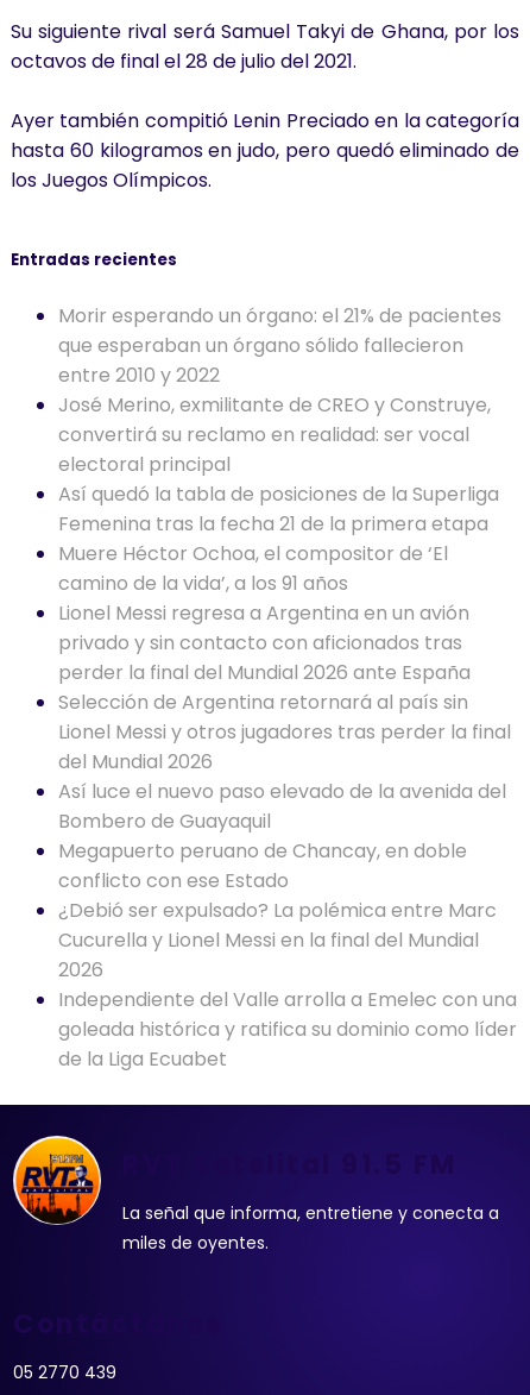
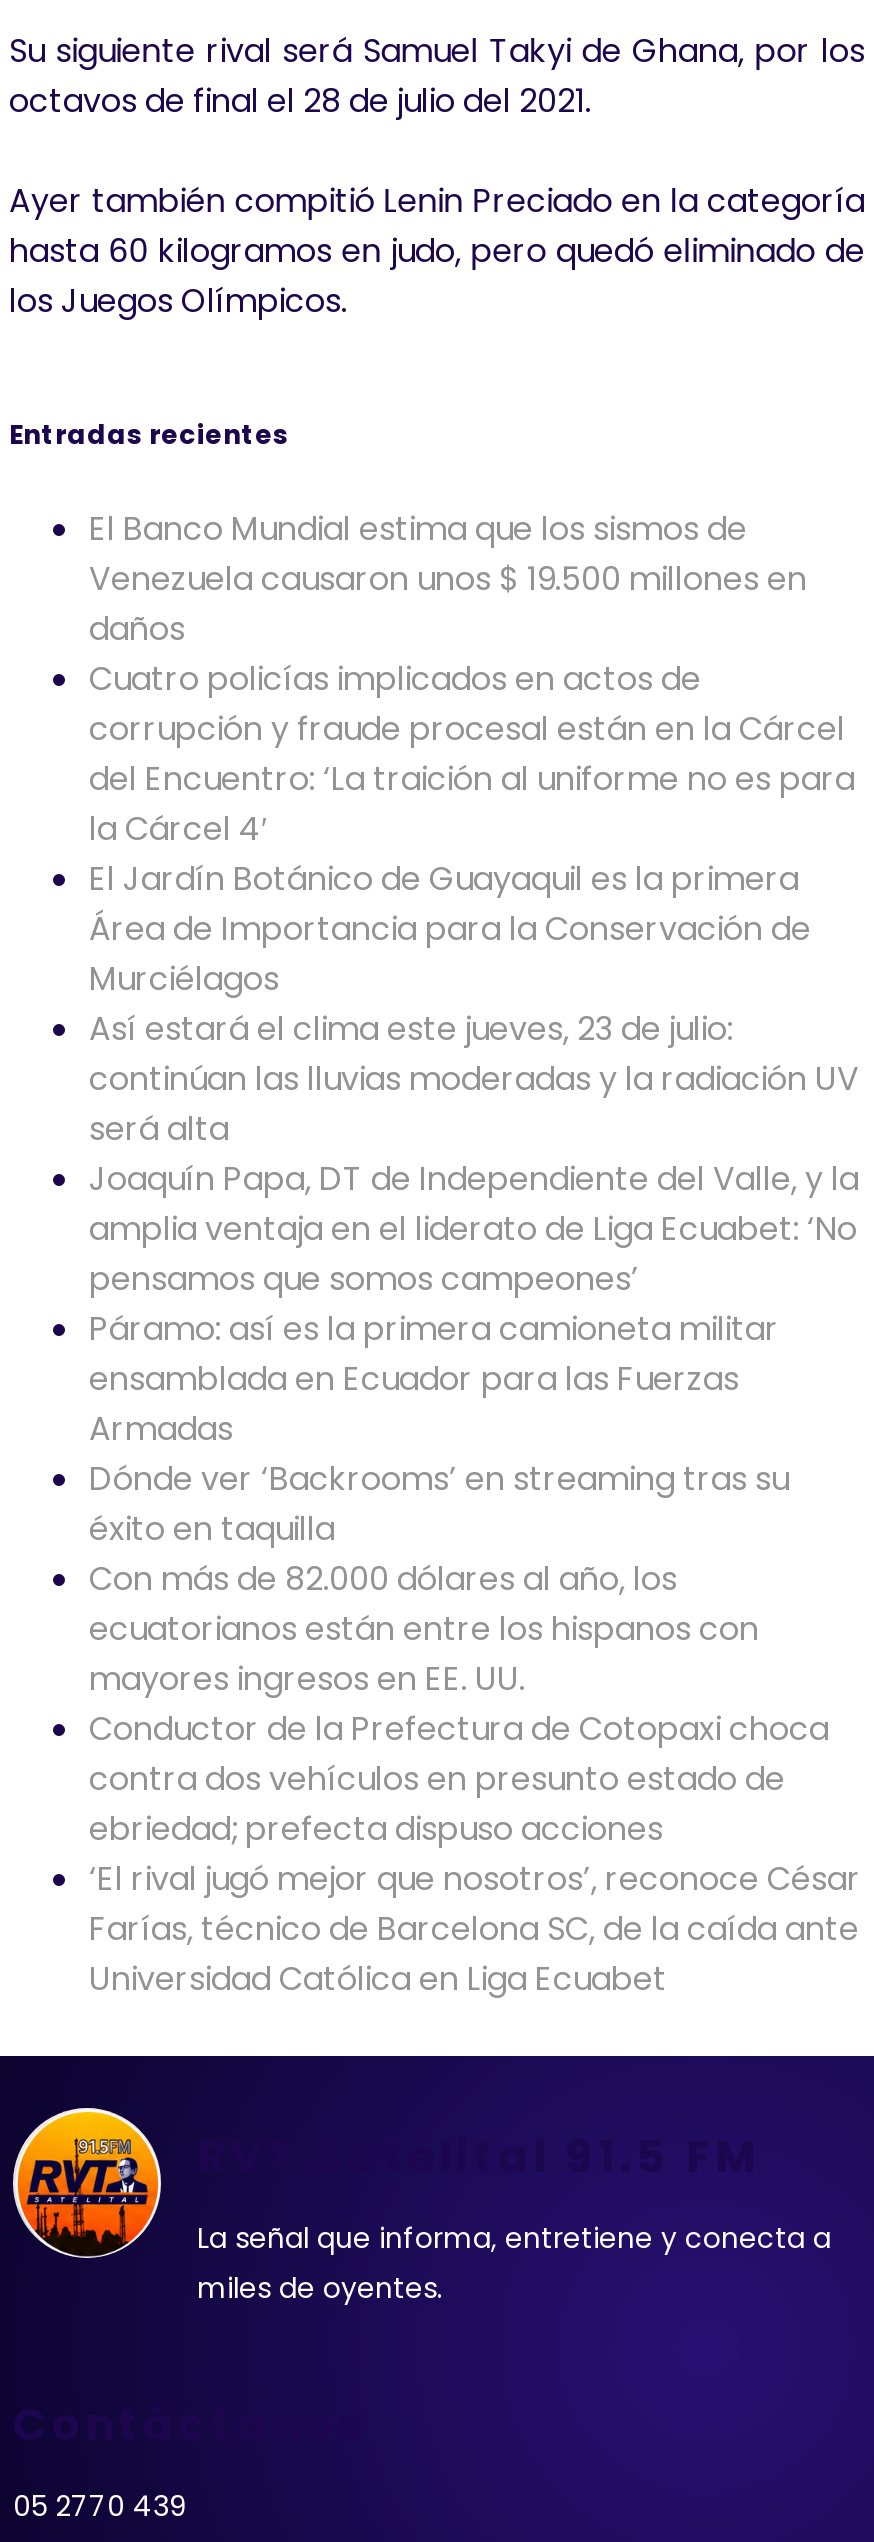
- Morir esperando un órgano: el 21% de pacientes
- que esperaban un órgano sólido fallecieron
- entre 2010 y 2022
- José Merino, exmilitante de CREO y Construye,
- convertirá su reclamo en realidad: ser vocal
- electoral principal
- Así quedó la tabla de posiciones de la Superliga
- Femenina tras la fecha 21 de la primera etapa
- Muere Héctor Ochoa, el compositor de ‘El
- camino de la vida’, a los 91 años
- Lionel Messi regresa a Argentina en un avión
- privado y sin contacto con aficionados tras
- perder la final del Mundial 2026 ante España
- Selección de Argentina retornará al país sin
- Lionel Messi y otros jugadores tras perder la final
- del Mundial 2026
- Así luce el nuevo paso elevado de la avenida del
- Bombero de Guayaquil
- Megapuerto peruano de Chancay, en doble
- conflicto con ese Estado
- ¿Debió ser expulsado? La polémica entre Marc
- Cucurella y Lionel Messi en la final del Mundial
- 2026
- Independiente del Valle arrolla a Emelec con una
- goleada histórica y ratifica su dominio como líder
- de la Liga Ecuabet
+ El Banco Mundial estima que los sismos de
+ Venezuela causaron unos $ 19.500 millones en
+ daños
+ Cuatro policías implicados en actos de
+ corrupción y fraude procesal están en la Cárcel
+ del Encuentro: ‘La traición al uniforme no es para
+ la Cárcel 4′
+ El Jardín Botánico de Guayaquil es la primera
+ Área de Importancia para la Conservación de
+ Murciélagos
+ Así estará el clima este jueves, 23 de julio:
+ continúan las lluvias moderadas y la radiación UV
+ será alta
+ Joaquín Papa, DT de Independiente del Valle, y la
+ amplia ventaja en el liderato de Liga Ecuabet: ‘No
+ pensamos que somos campeones’
+ Páramo: así es la primera camioneta militar
+ ensamblada en Ecuador para las Fuerzas
+ Armadas
+ Dónde ver ‘Backrooms’ en streaming tras su
+ éxito en taquilla
+ Con más de 82.000 dólares al año, los
+ ecuatorianos están entre los hispanos con
+ mayores ingresos en EE. UU.
+ Conductor de la Prefectura de Cotopaxi choca
+ contra dos vehículos en presunto estado de
+ ebriedad; prefecta dispuso acciones
+ ‘El rival jugó mejor que nosotros’, reconoce César
+ Farías, técnico de Barcelona SC, de la caída ante
+ Universidad Católica en Liga Ecuabet
